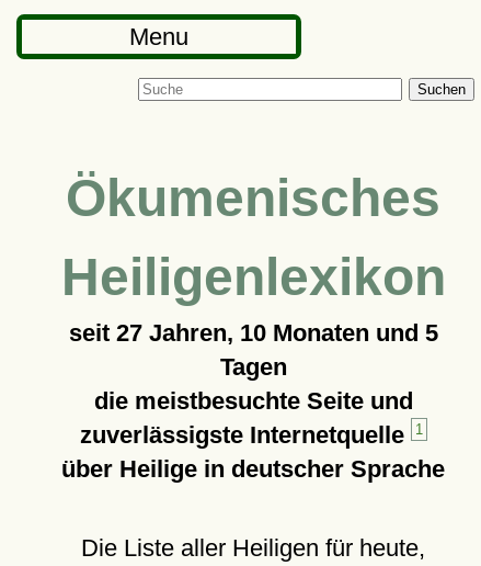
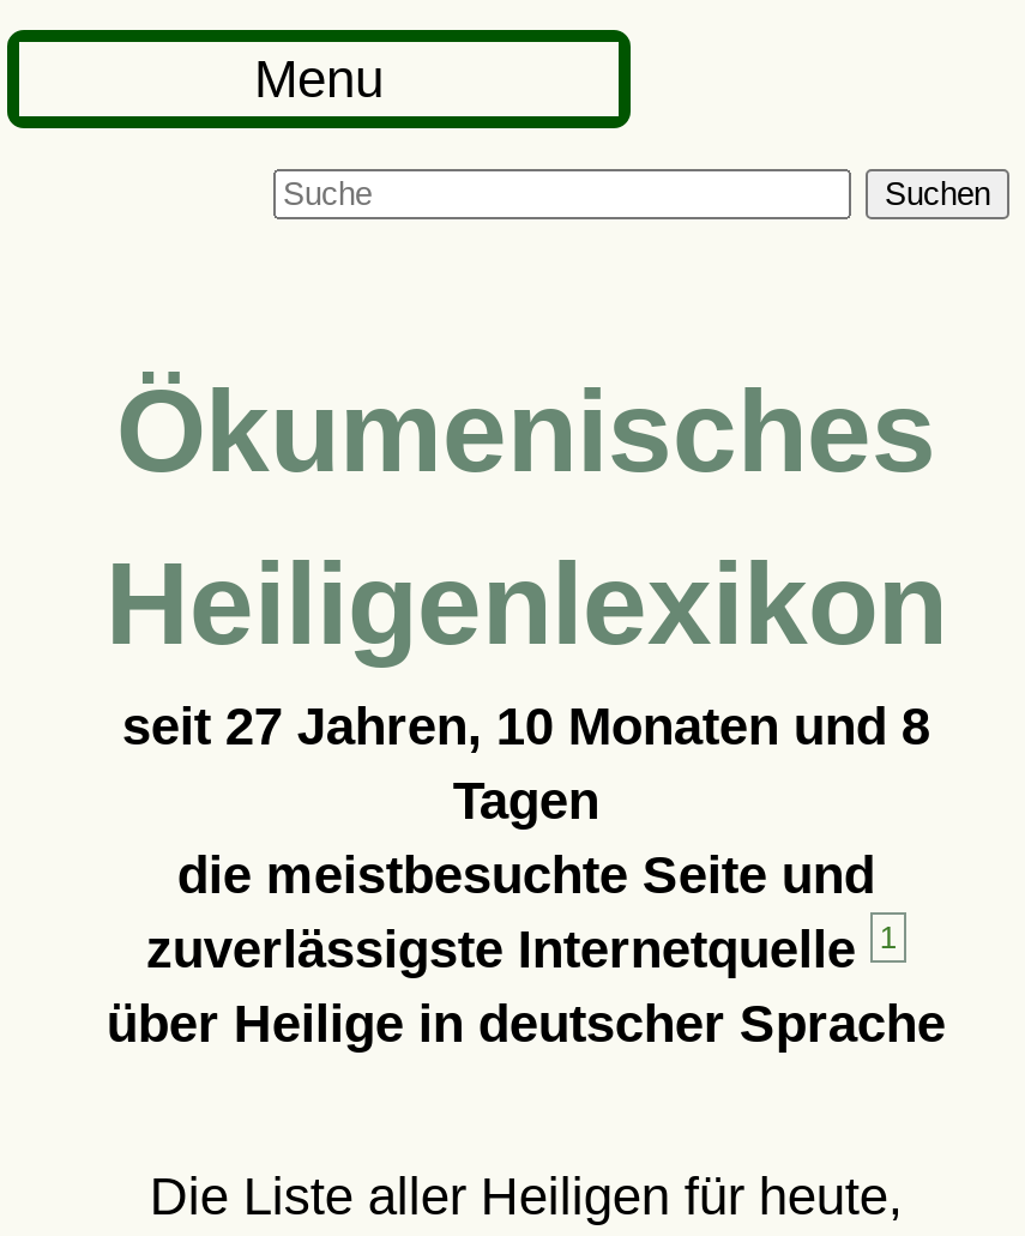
- seit 27 Jahren, 10 Monaten und 5
+ seit 27 Jahren, 10 Monaten und 8
